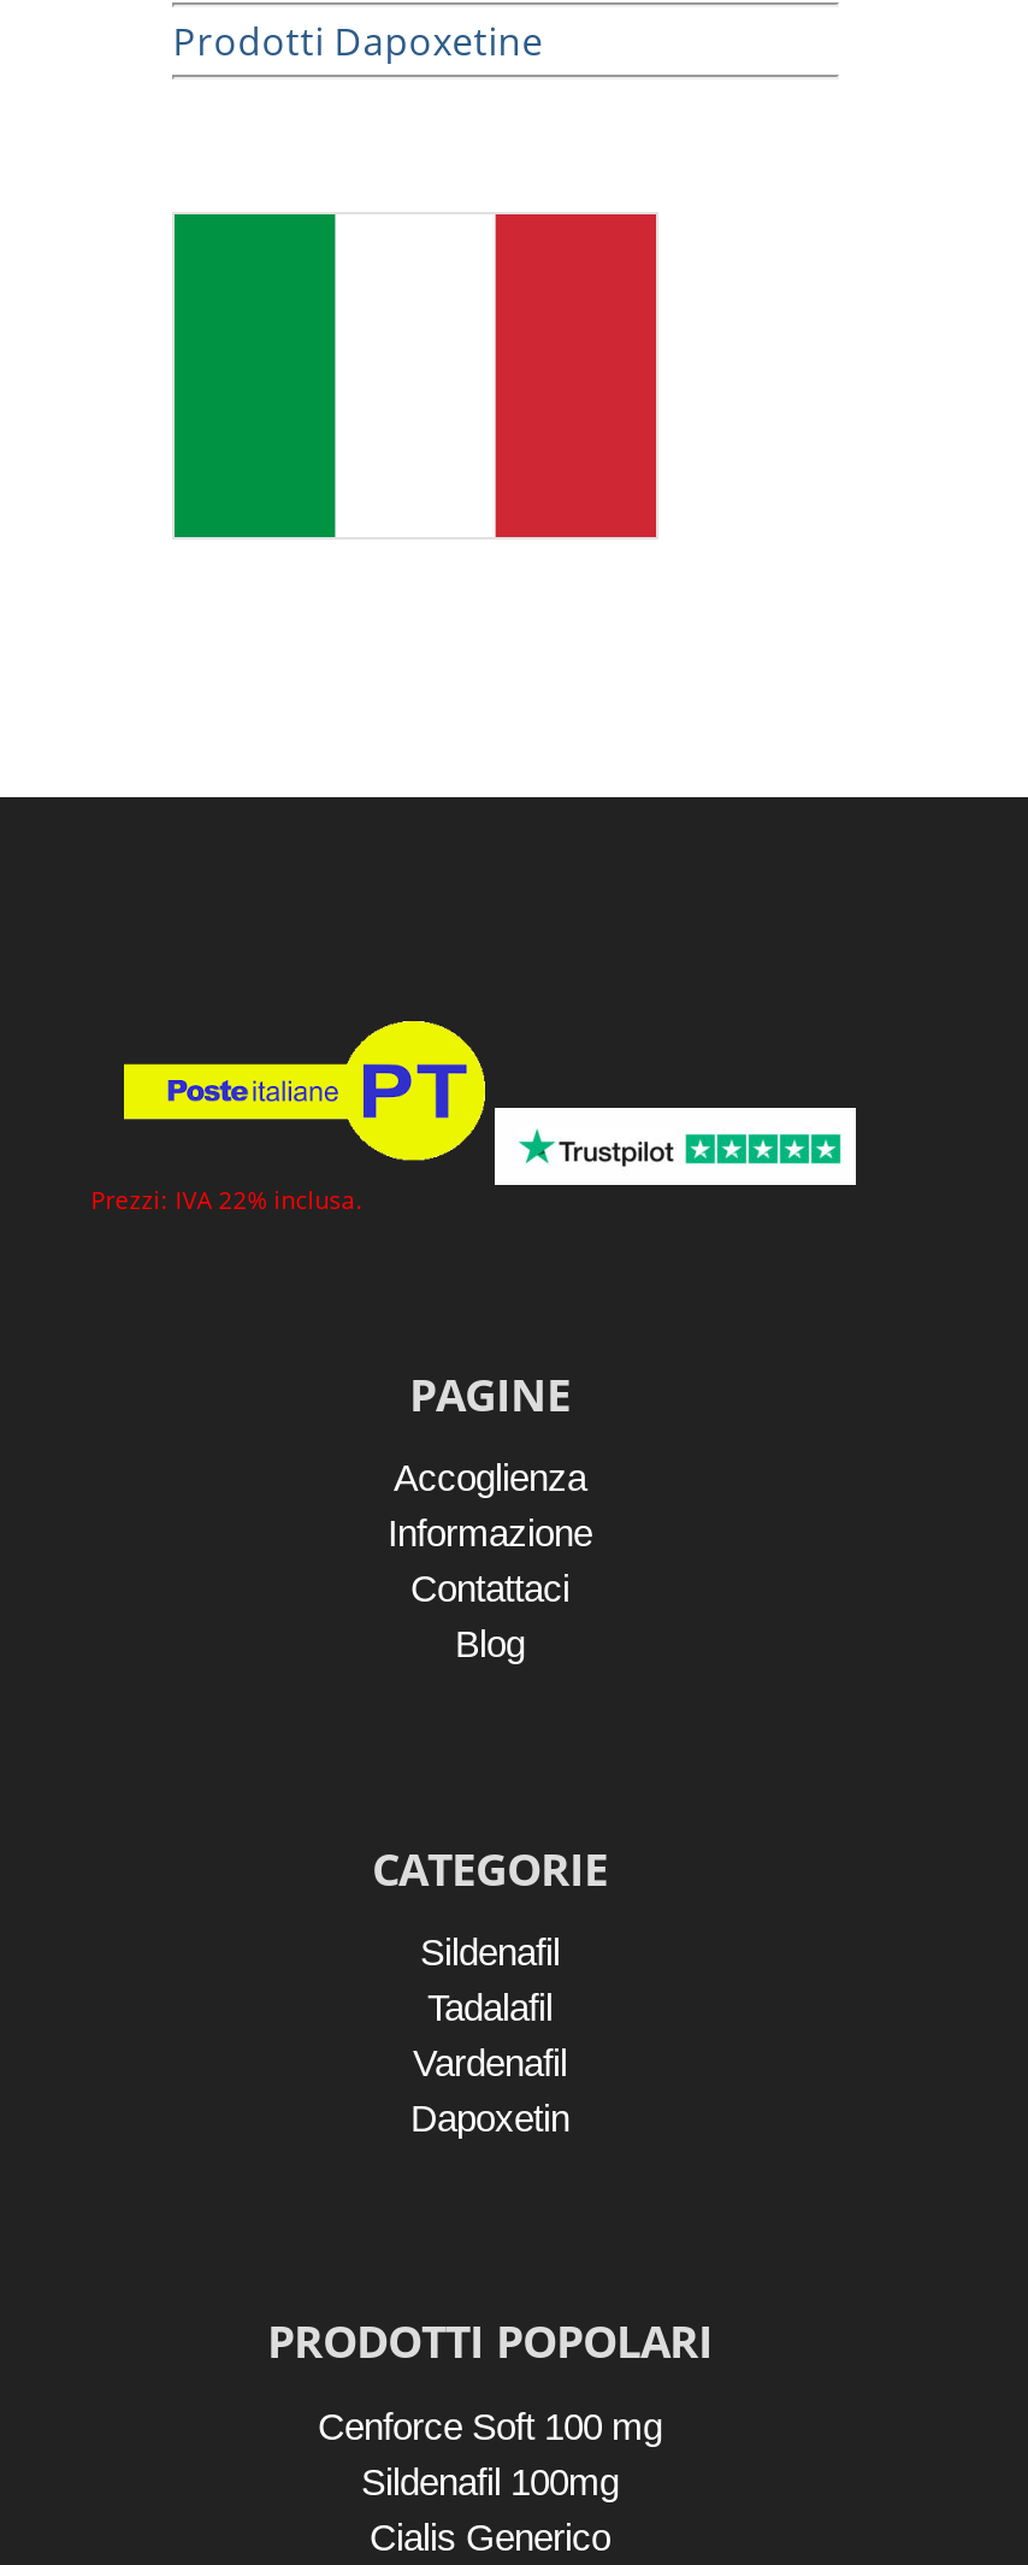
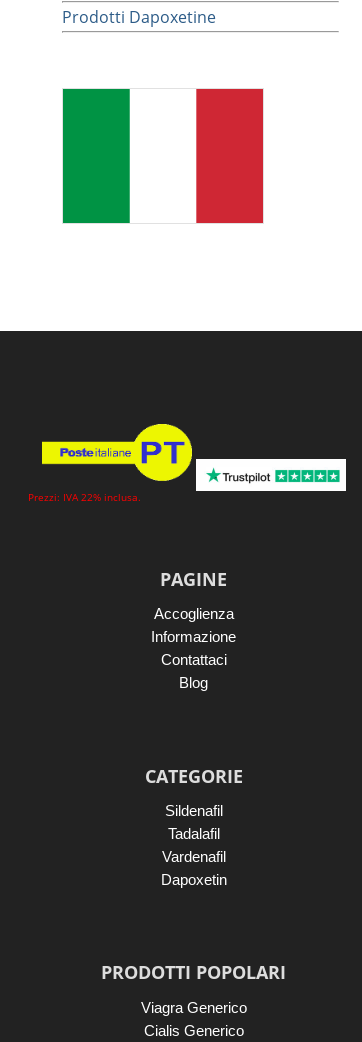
- Cenforce Soft 100 mg
- Sildenafil 100mg
+ Viagra Generico
